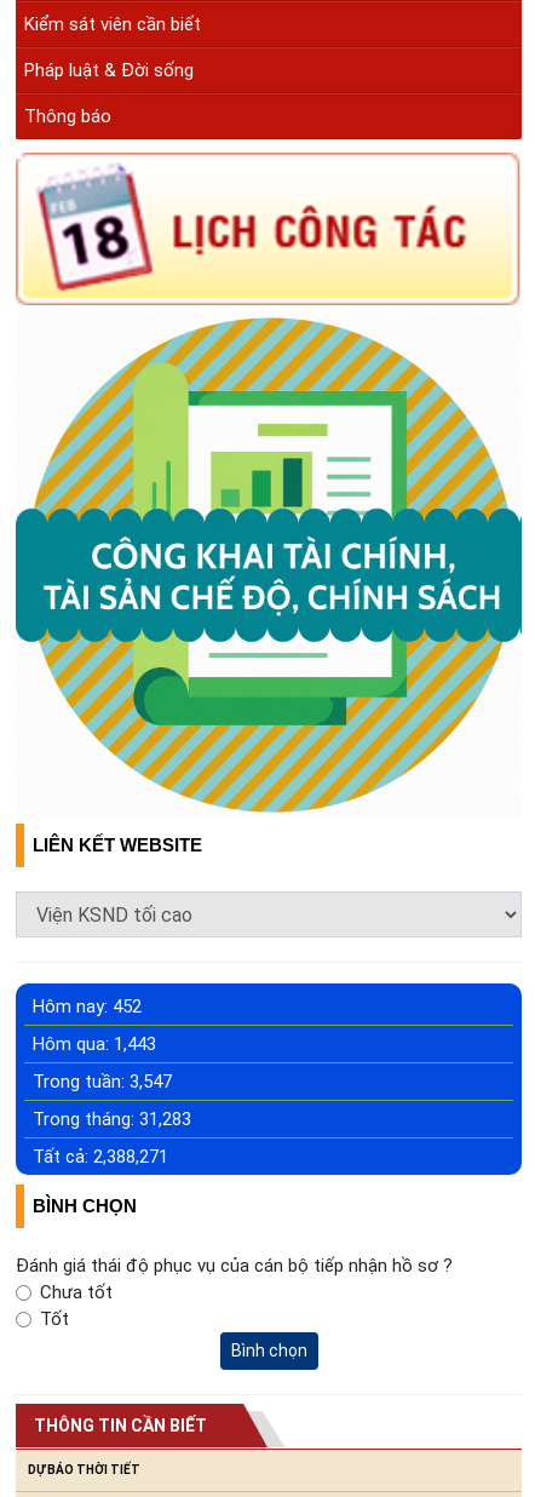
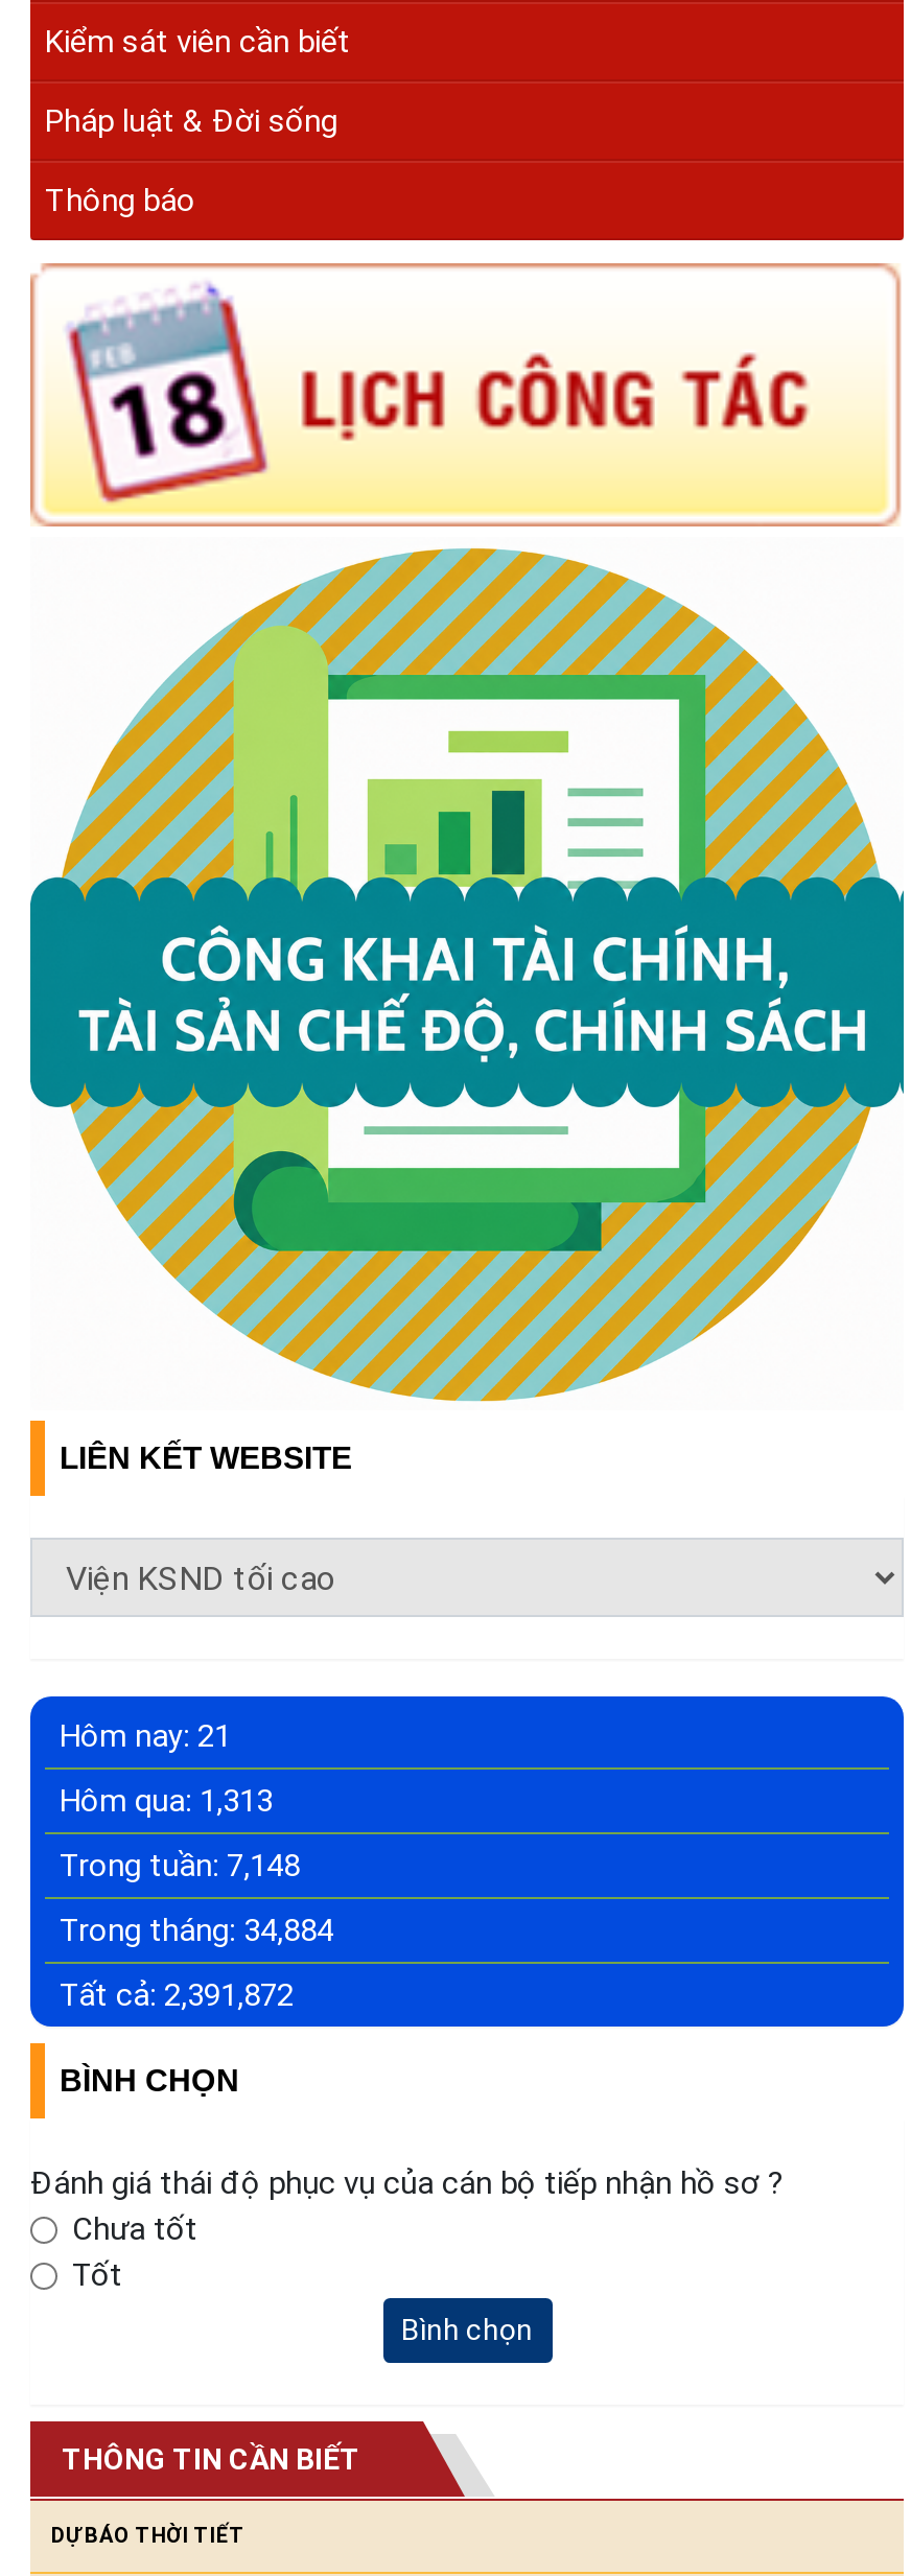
- Hôm nay: 452
+ Hôm nay: 21

- Hôm qua: 1,443
+ Hôm qua: 1,313

- Trong tuần: 3,547
+ Trong tuần: 7,148

- Trong tháng: 31,283
+ Trong tháng: 34,884

- Tất cả: 2,388,271
+ Tất cả: 2,391,872
